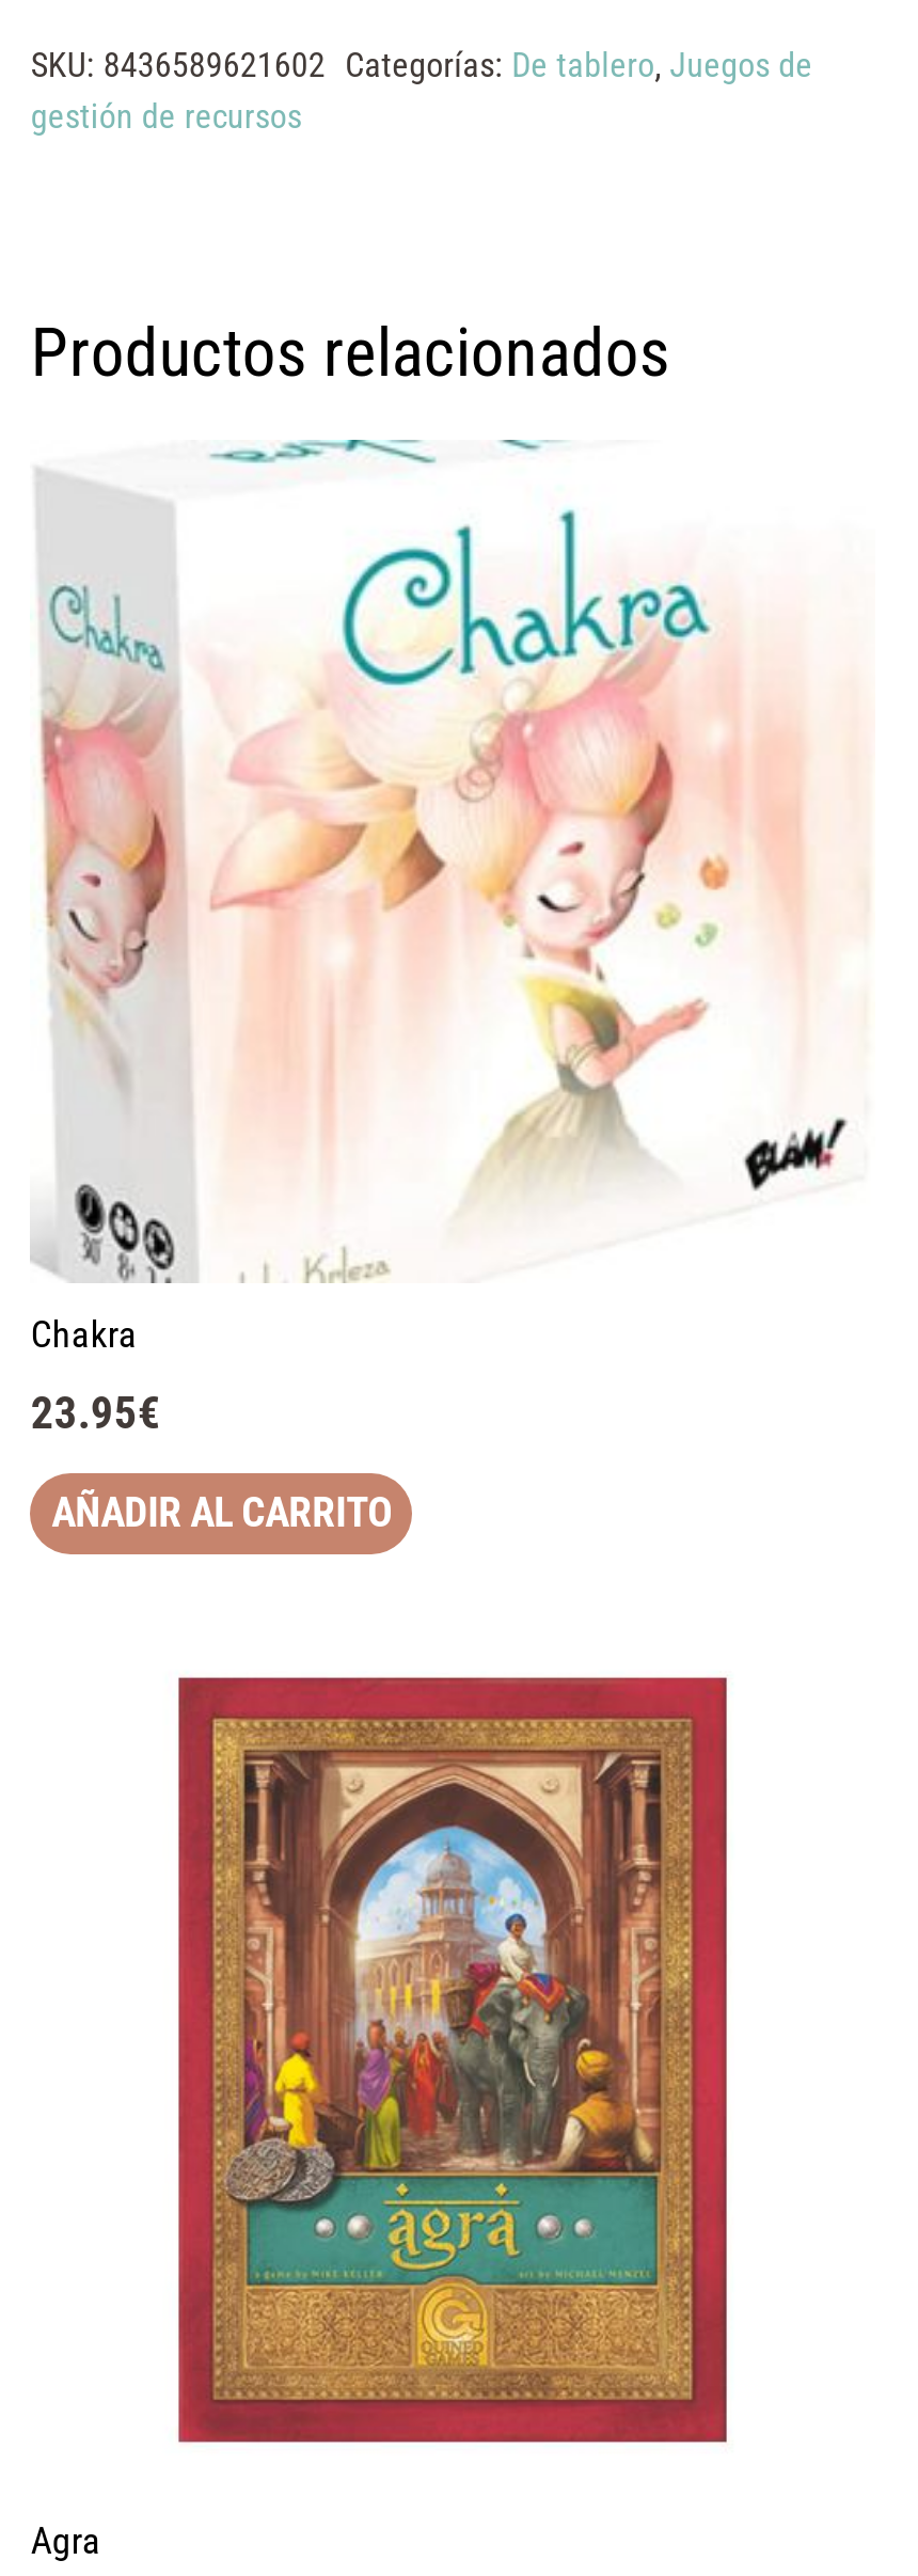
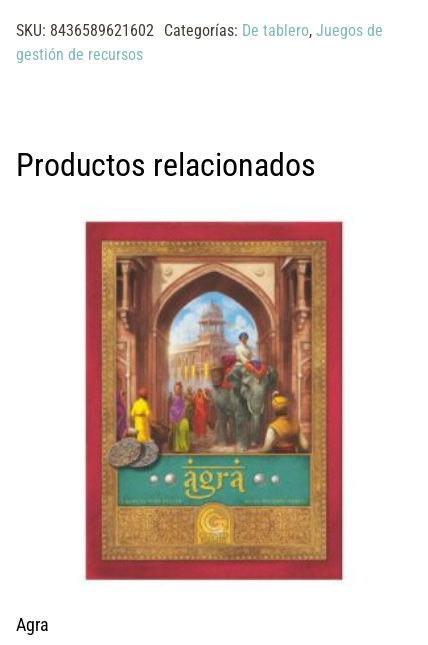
- [image]
- Chakra
- 23.95€
- AÑADIR AL CARRITO
